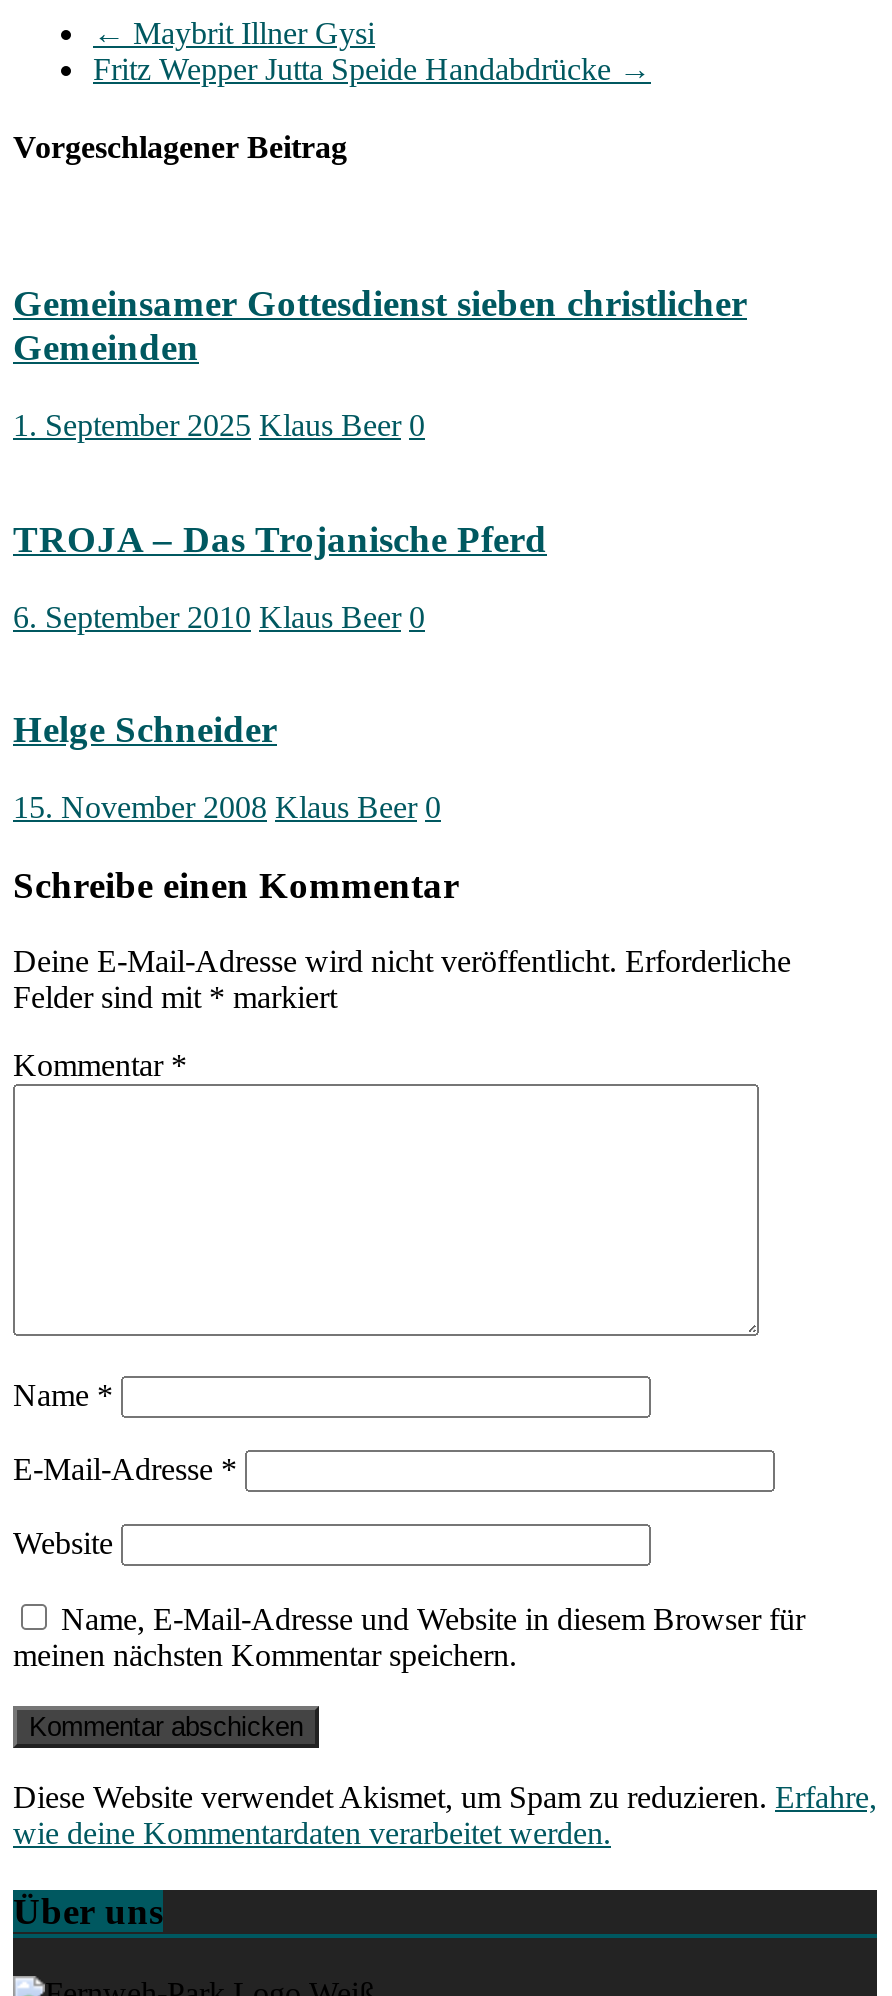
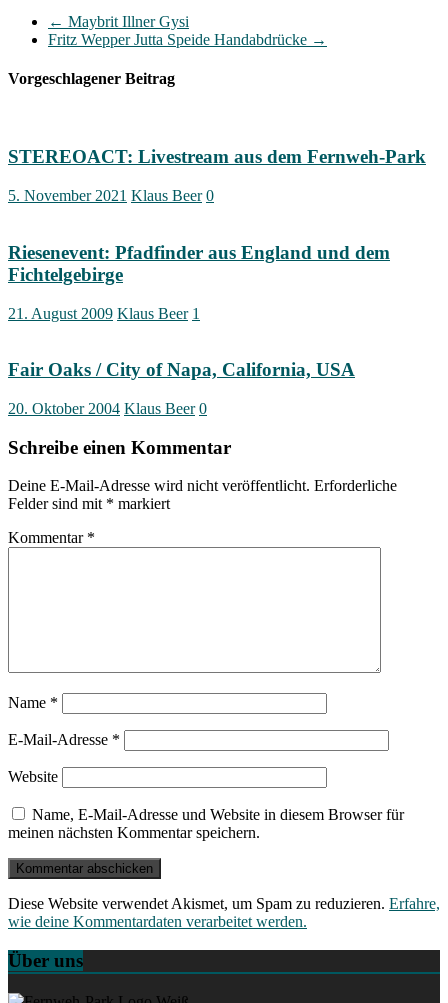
- Gemeinsamer Gottesdienst sieben christlicher
- Gemeinden
+ STEREOACT: Livestream aus dem Fernweh-Park

- 1. September 2025 Klaus Beer 0
+ 5. November 2021 Klaus Beer 0

- TROJA – Das Trojanische Pferd
+ Riesenevent: Pfadfinder aus England und dem
+ Fichtelgebirge

- 6. September 2010 Klaus Beer 0
+ 21. August 2009 Klaus Beer 1

- Helge Schneider
+ Fair Oaks / City of Napa, California, USA

- 15. November 2008 Klaus Beer 0
+ 20. Oktober 2004 Klaus Beer 0
